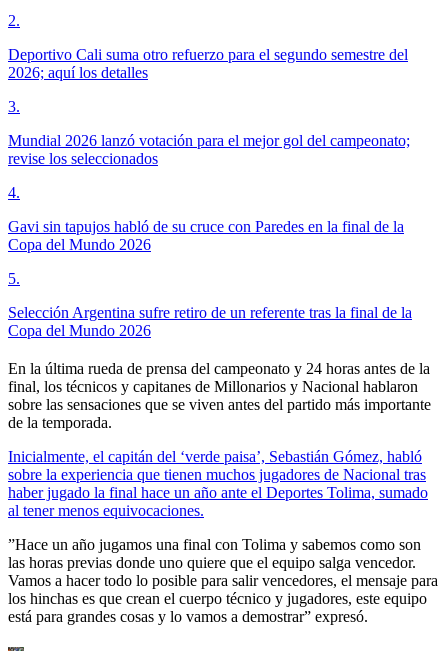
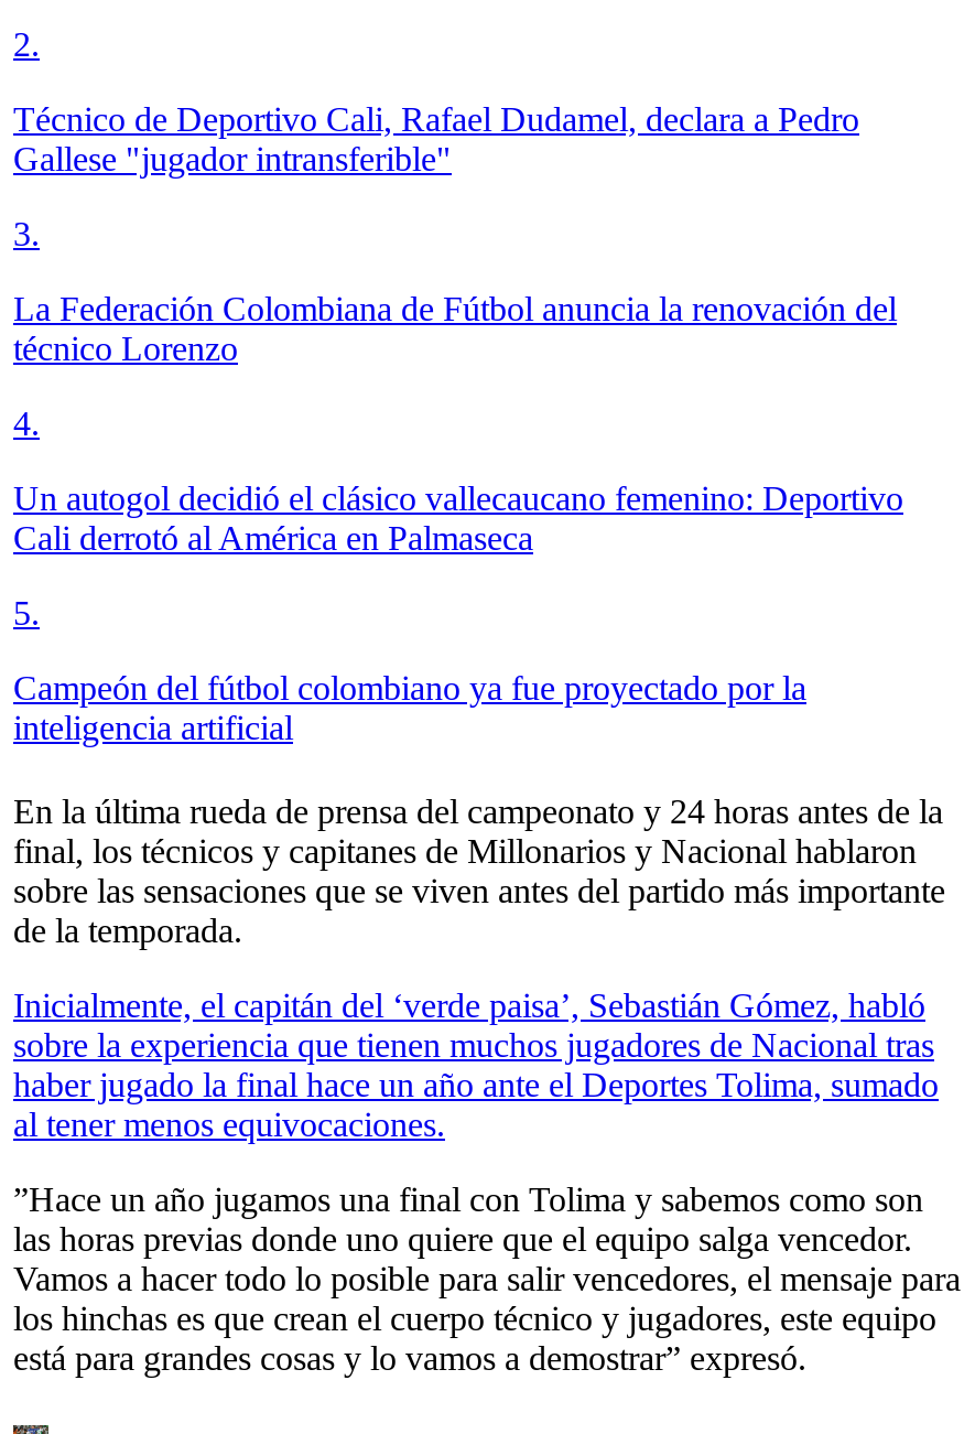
- Deportivo Cali suma otro refuerzo para el segundo semestre del
- 2026; aquí los detalles
+ Técnico de Deportivo Cali, Rafael Dudamel, declara a Pedro
+ Gallese "jugador intransferible"

- Mundial 2026 lanzó votación para el mejor gol del campeonato;
- revise los seleccionados
+ La Federación Colombiana de Fútbol anuncia la renovación del
+ técnico Lorenzo

- Gavi sin tapujos habló de su cruce con Paredes en la final de la
- Copa del Mundo 2026
+ Un autogol decidió el clásico vallecaucano femenino: Deportivo
+ Cali derrotó al América en Palmaseca

- Selección Argentina sufre retiro de un referente tras la final de la
- Copa del Mundo 2026
+ Campeón del fútbol colombiano ya fue proyectado por la
+ inteligencia artificial
